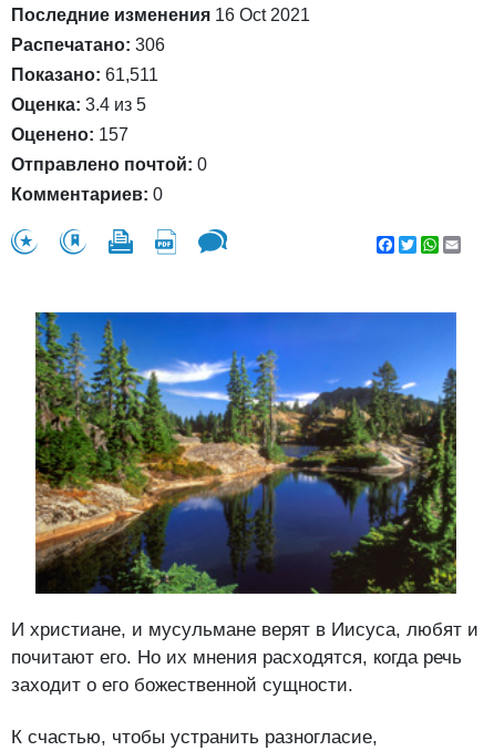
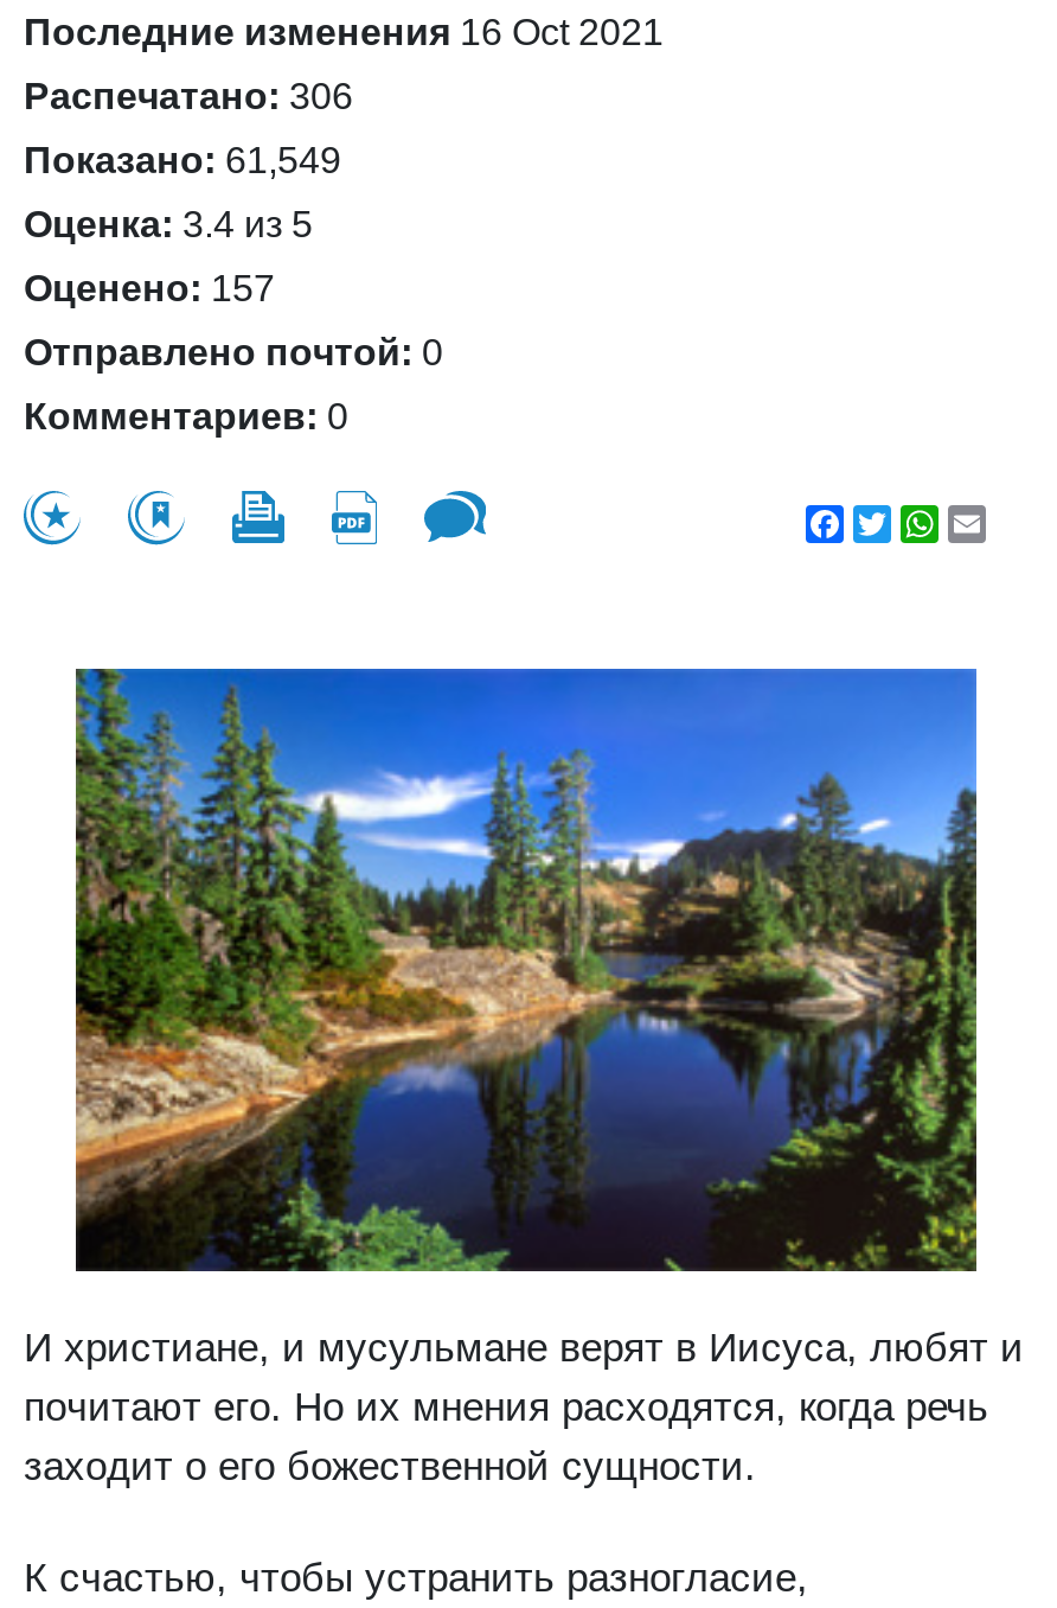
- Показано: 61,511
+ Показано: 61,549
